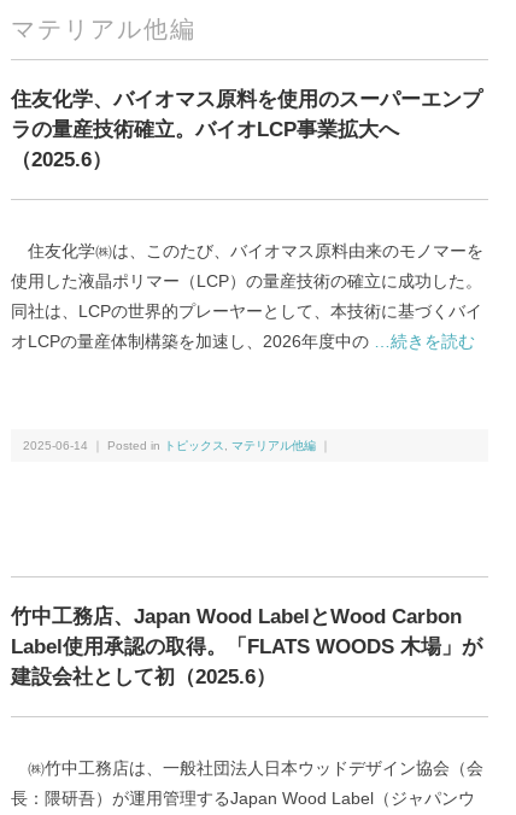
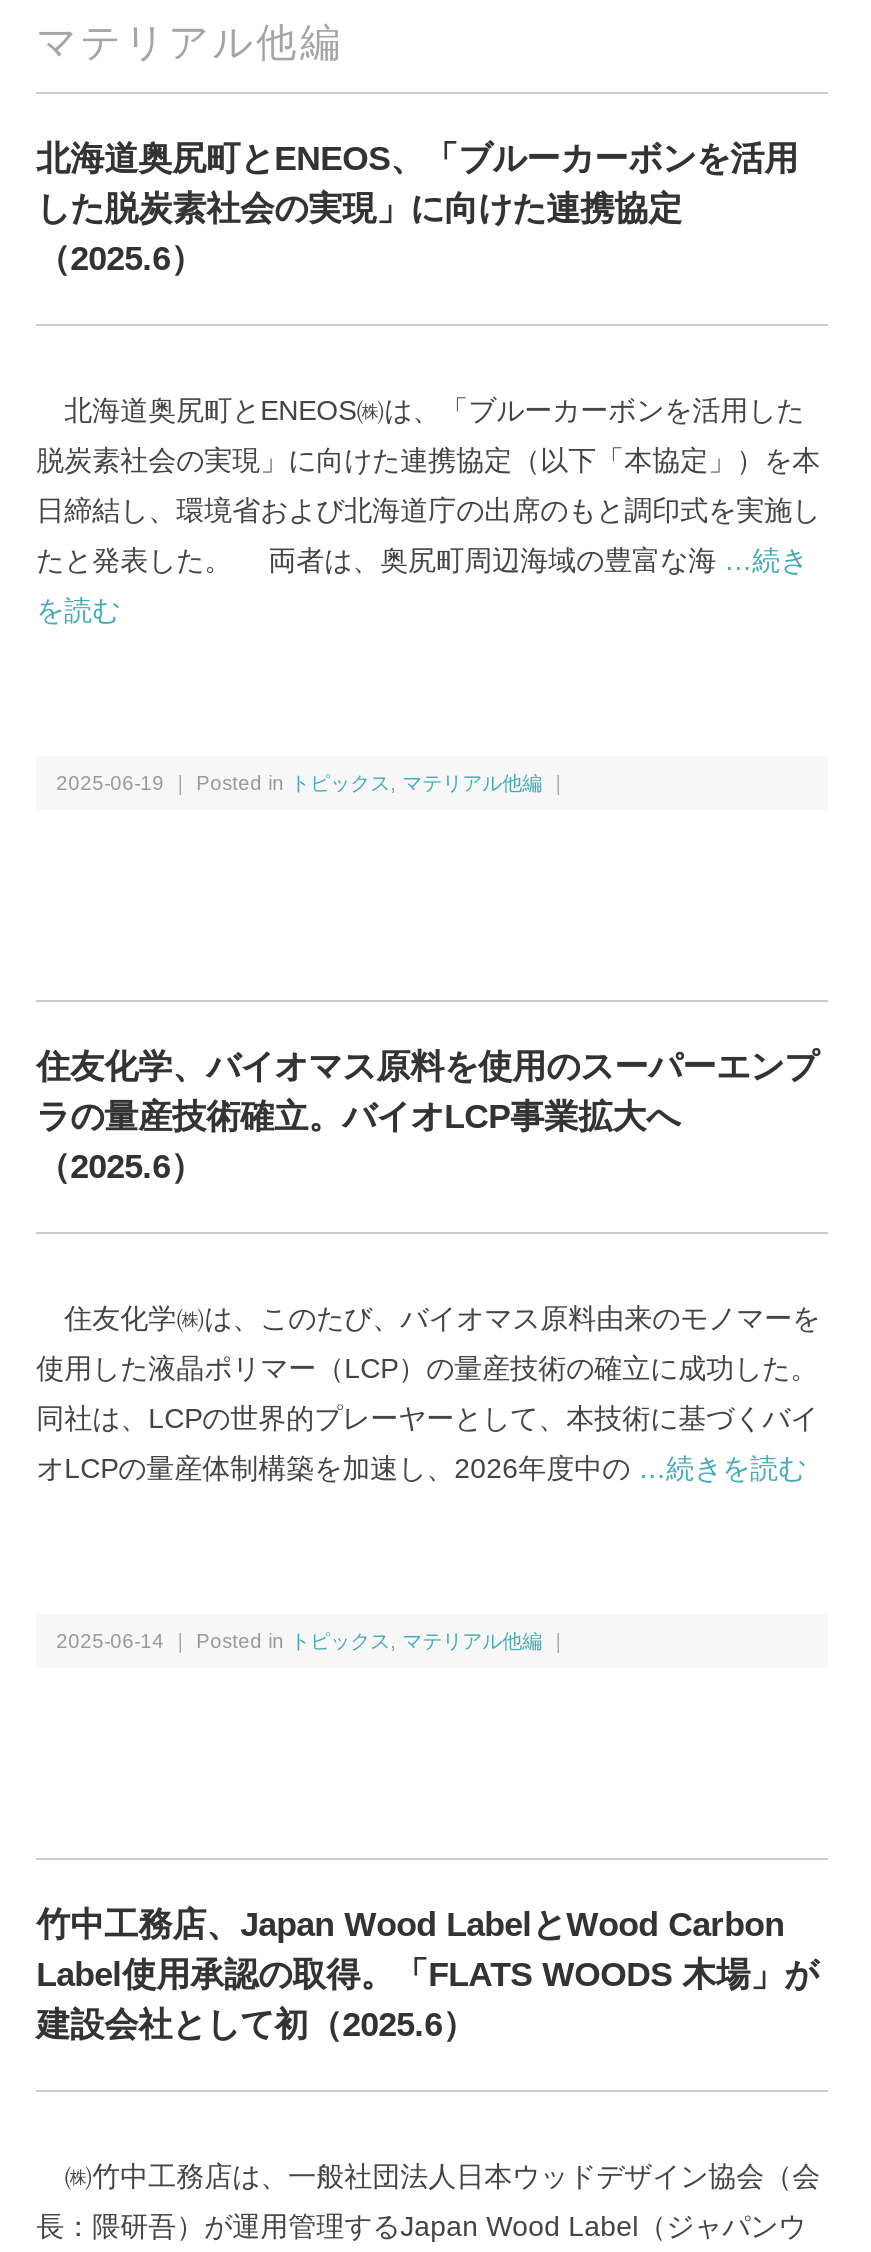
+ 北海道奥尻町とENEOS、「ブルーカーボンを活用
+ した脱炭素社会の実現」に向けた連携協定
+ （2025.6）

+ 北海道奥尻町とENEOS㈱は、「ブルーカーボンを活用した
+ 脱炭素社会の実現」に向けた連携協定（以下「本協定」）を本
+ 日締結し、環境省および北海道庁の出席のもと調印式を実施し
+ たと発表した。 両者は、奥尻町周辺海域の豊富な海…続き
+ を読む

+ 2025-06-19 ｜ Posted inトピックス,マテリアル他編｜
